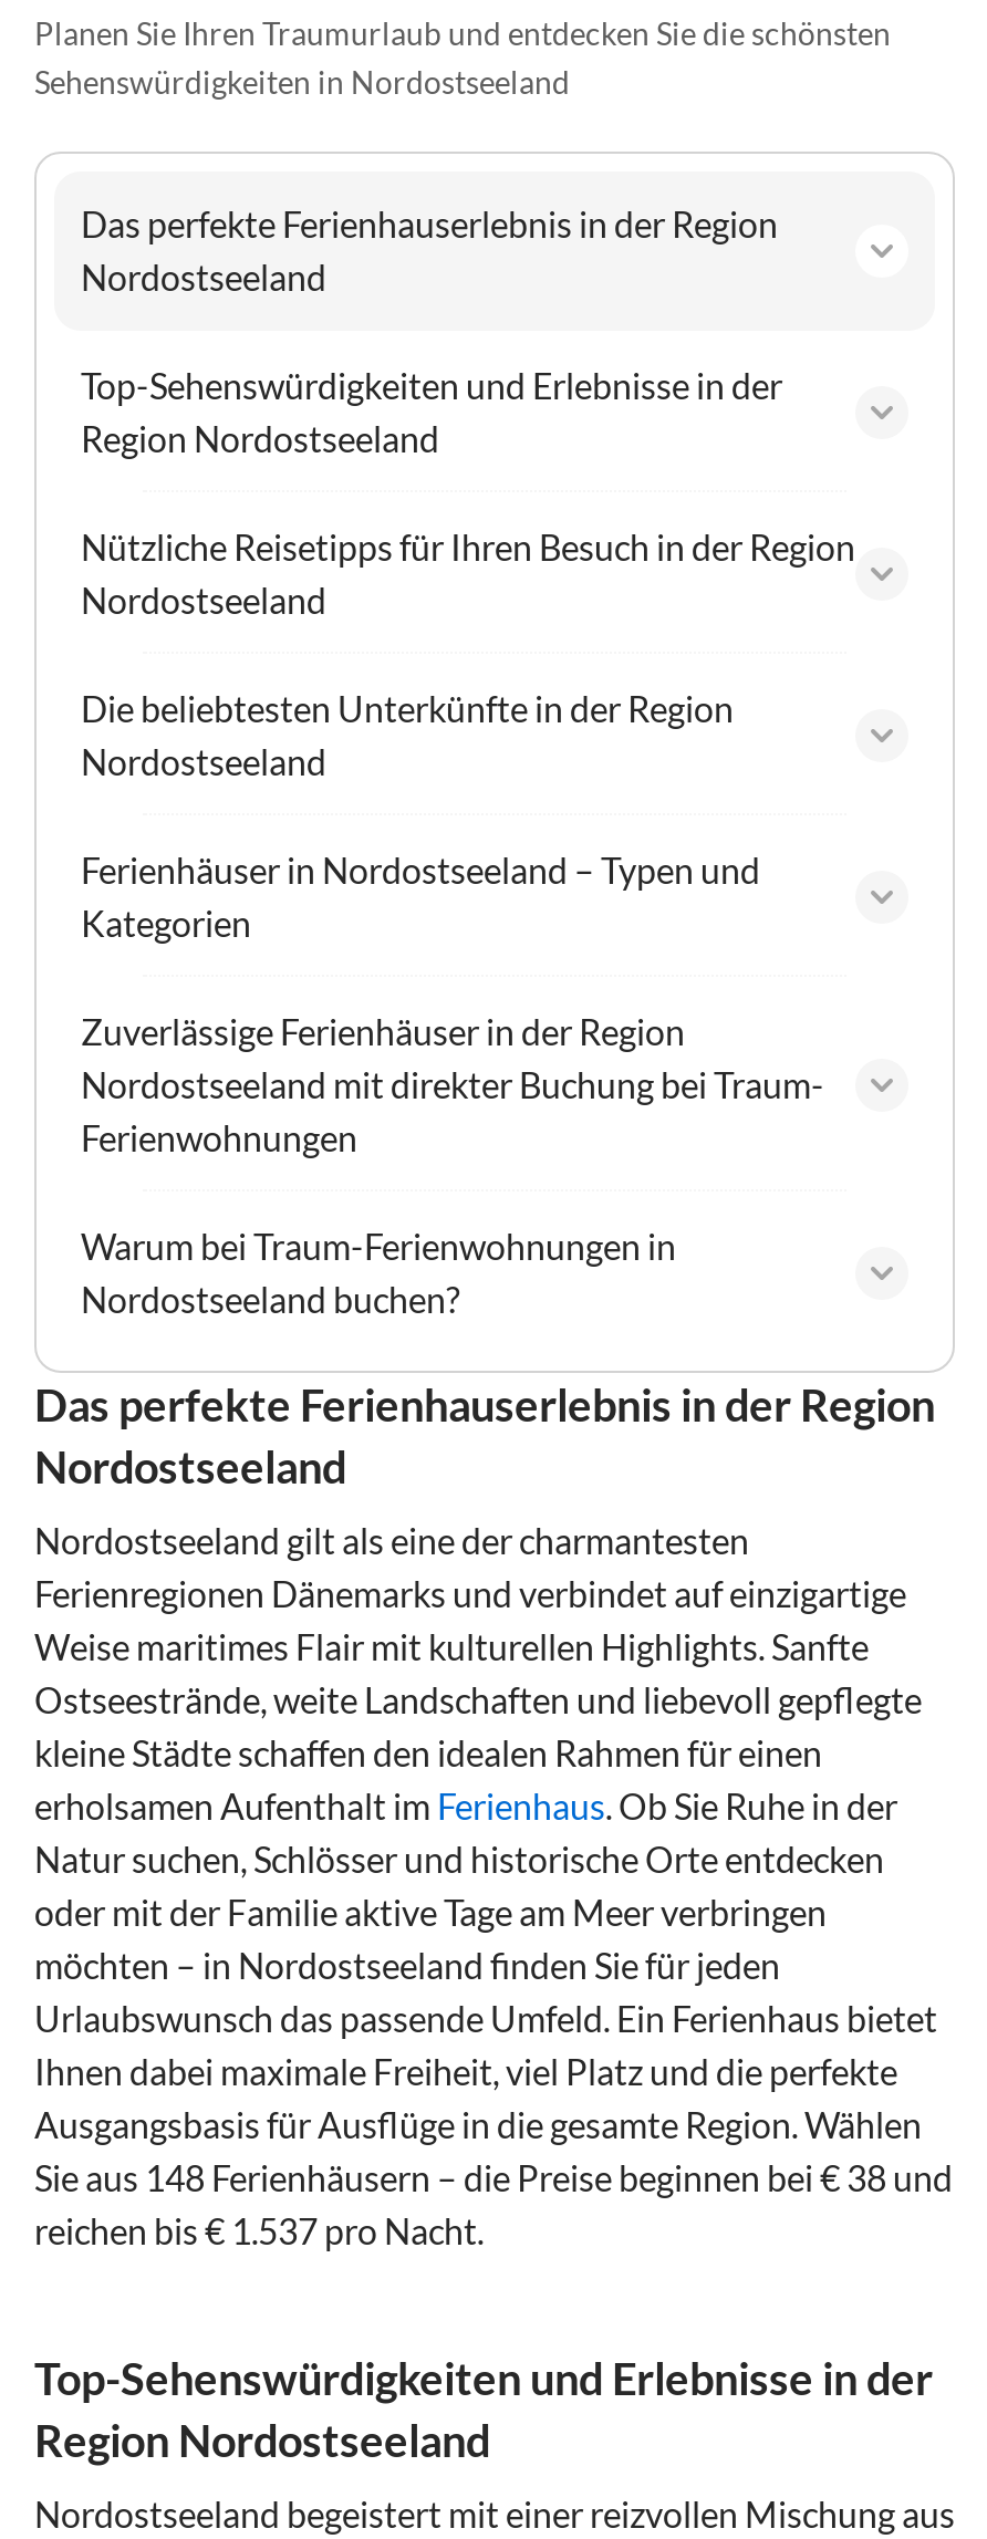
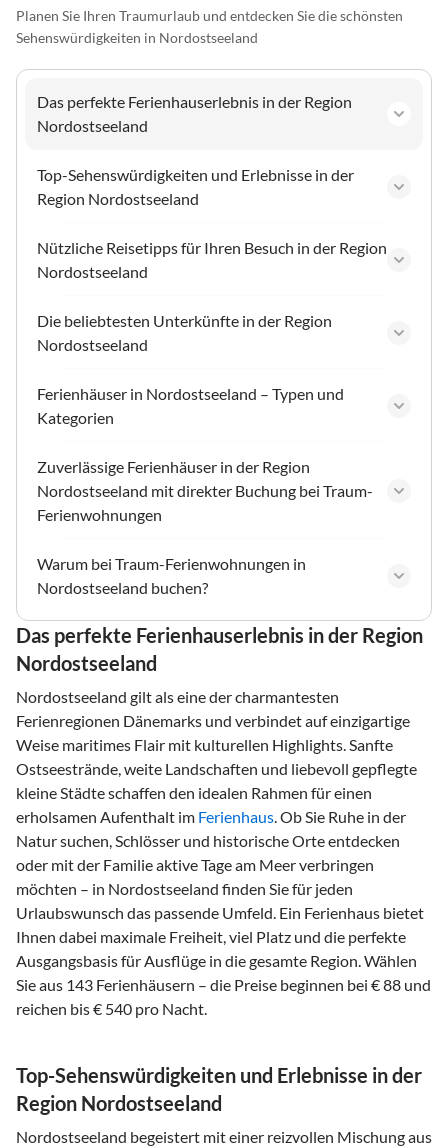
- Sie aus 148 Ferienhäusern – die Preise beginnen bei € 38 und
+ Sie aus 143 Ferienhäusern – die Preise beginnen bei € 88 und

- reichen bis € 1.537 pro Nacht.
+ reichen bis € 540 pro Nacht.
